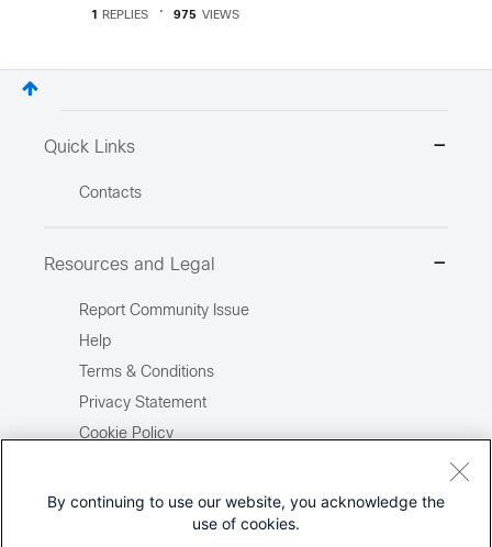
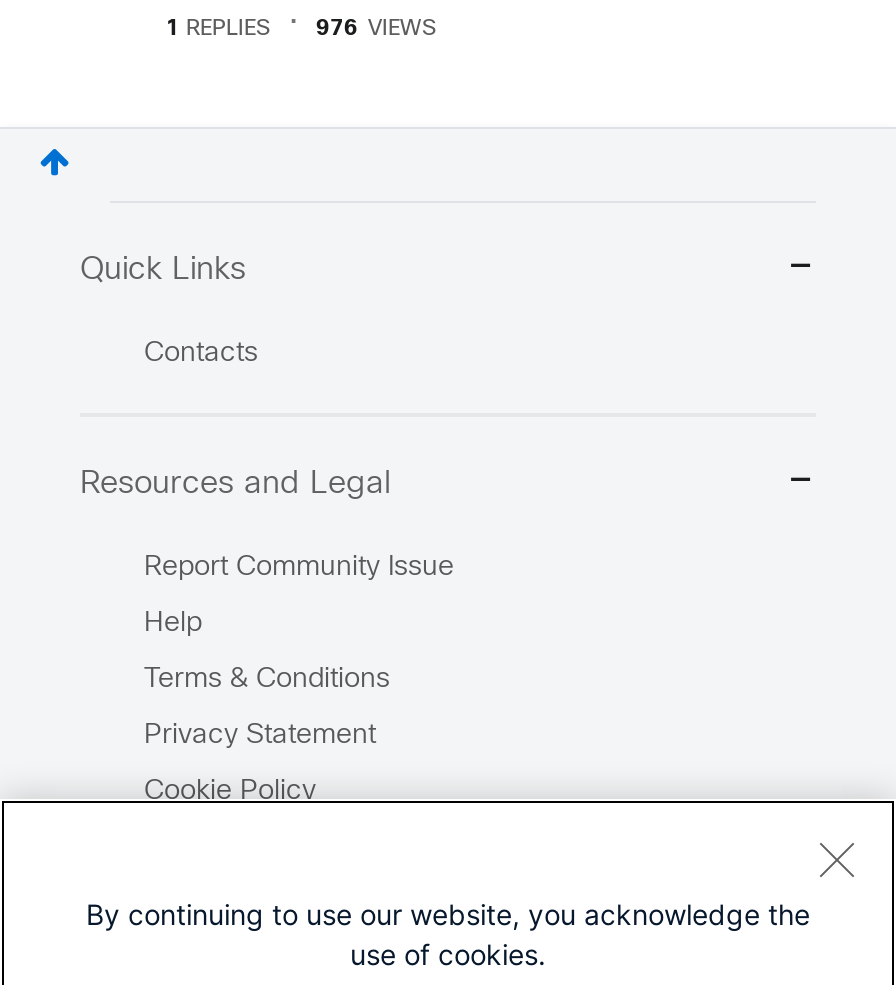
- 975 VIEWS
+ 976 VIEWS
